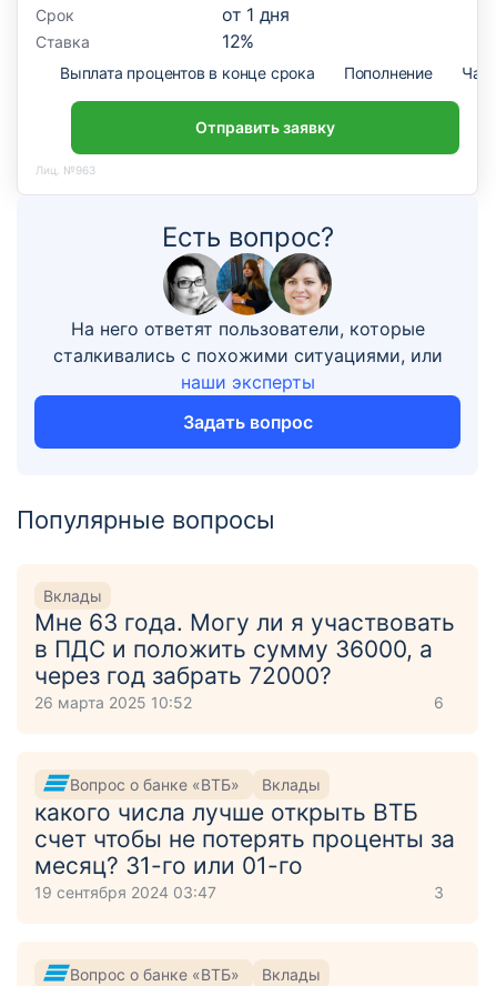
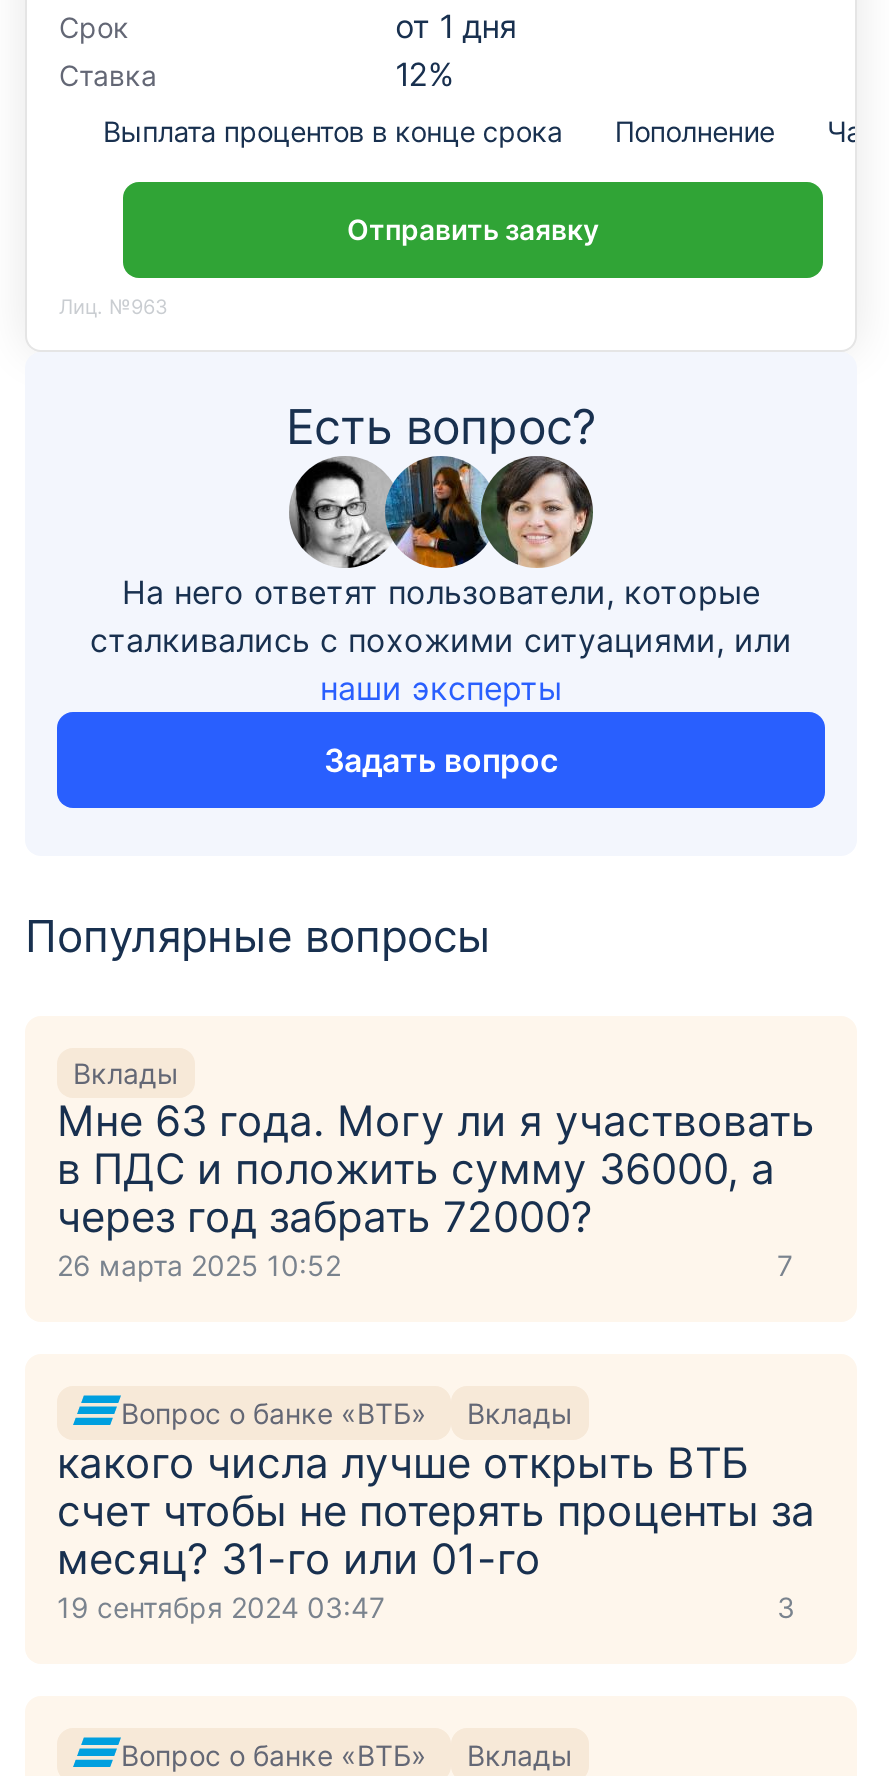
- 6
+ 7
